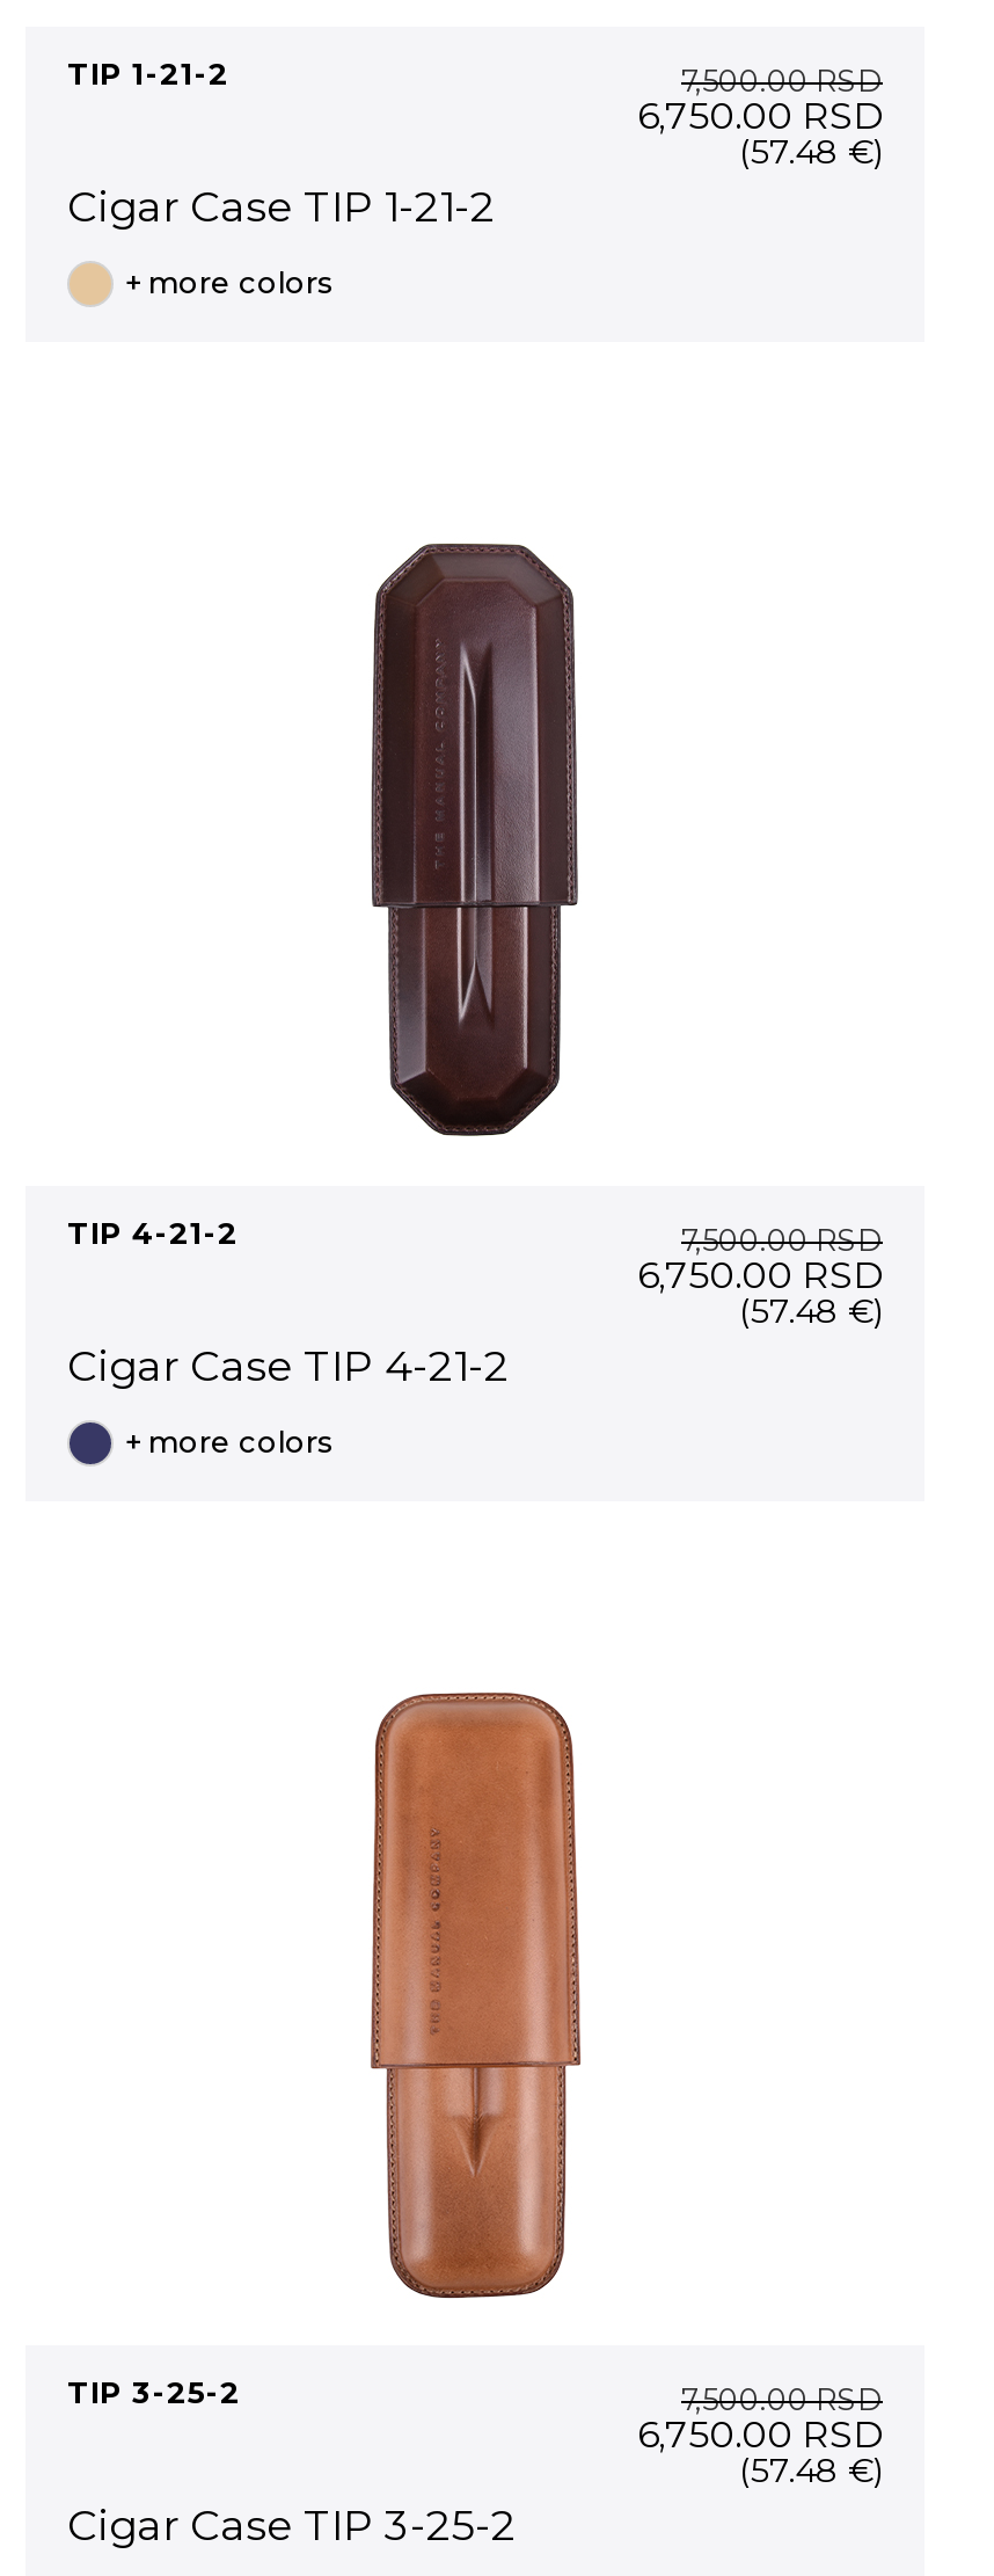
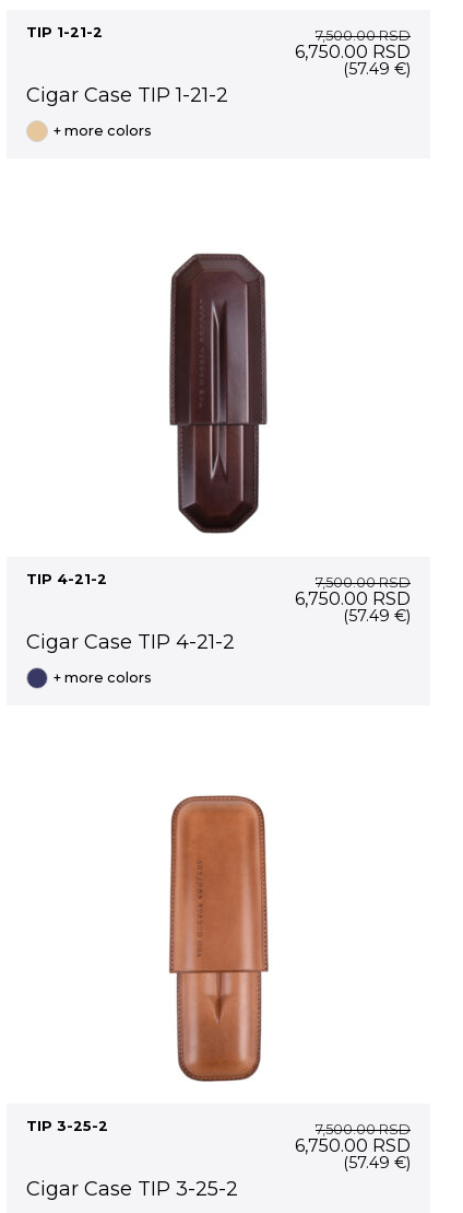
- (57.48 €)
+ (57.49 €)

- (57.48 €)
+ (57.49 €)

- (57.48 €)
+ (57.49 €)
